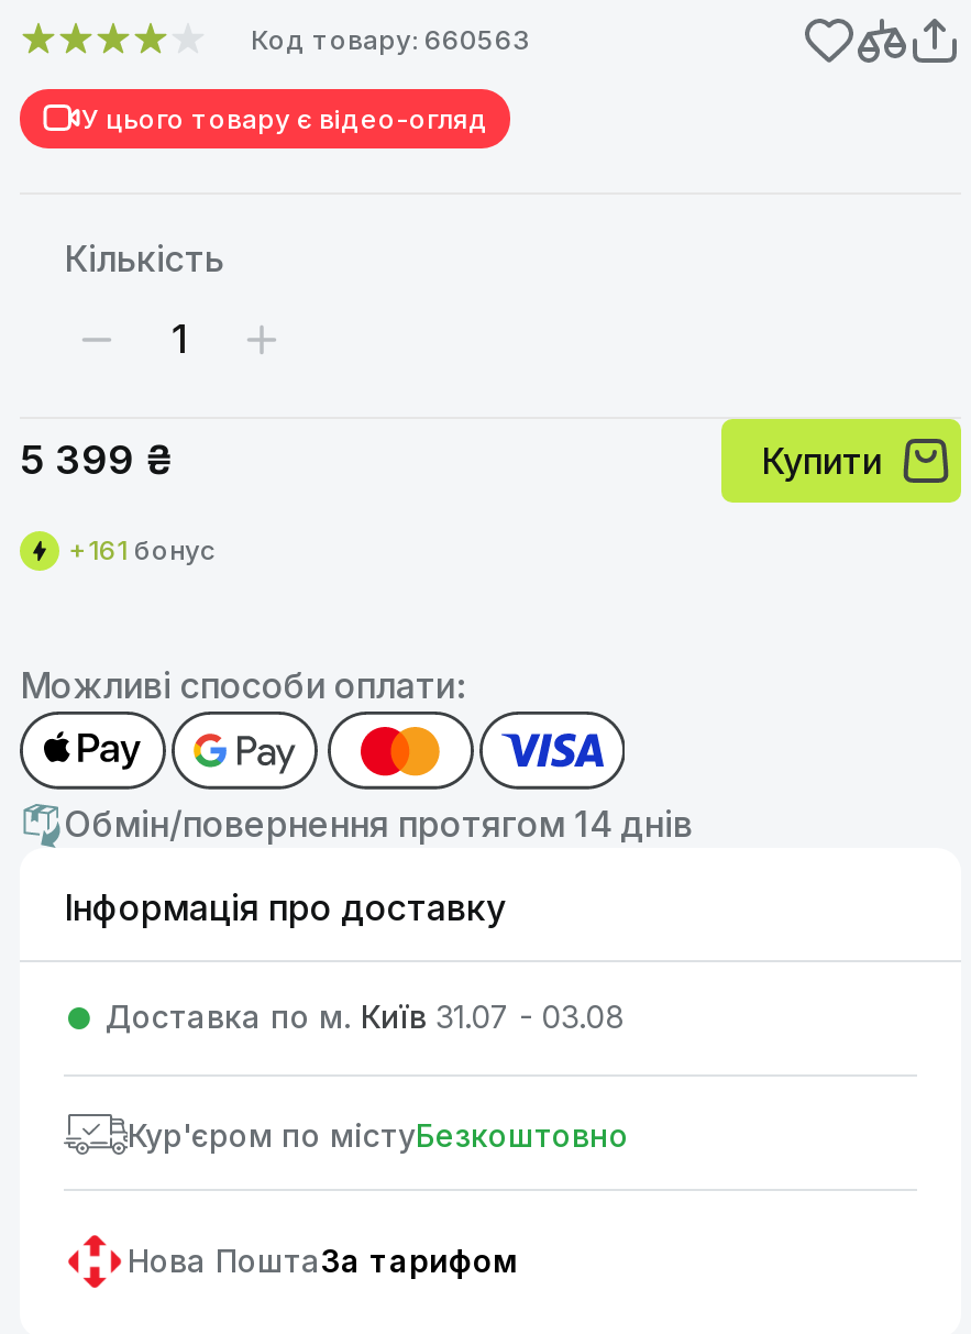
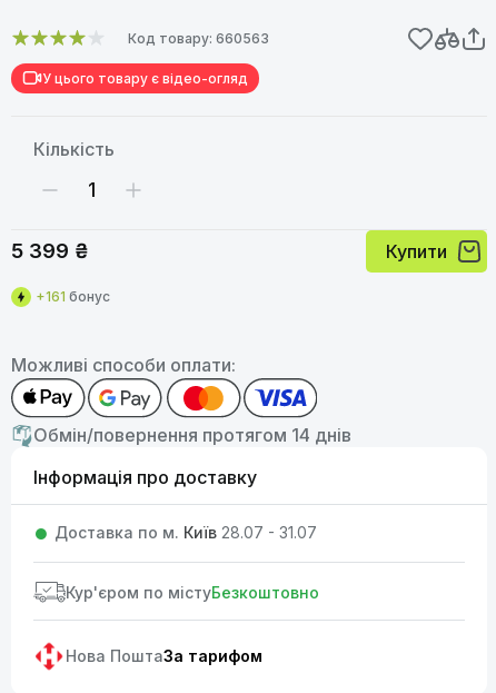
- Доставка по м. Київ 31.07 - 03.08
+ Доставка по м. Київ 28.07 - 31.07
